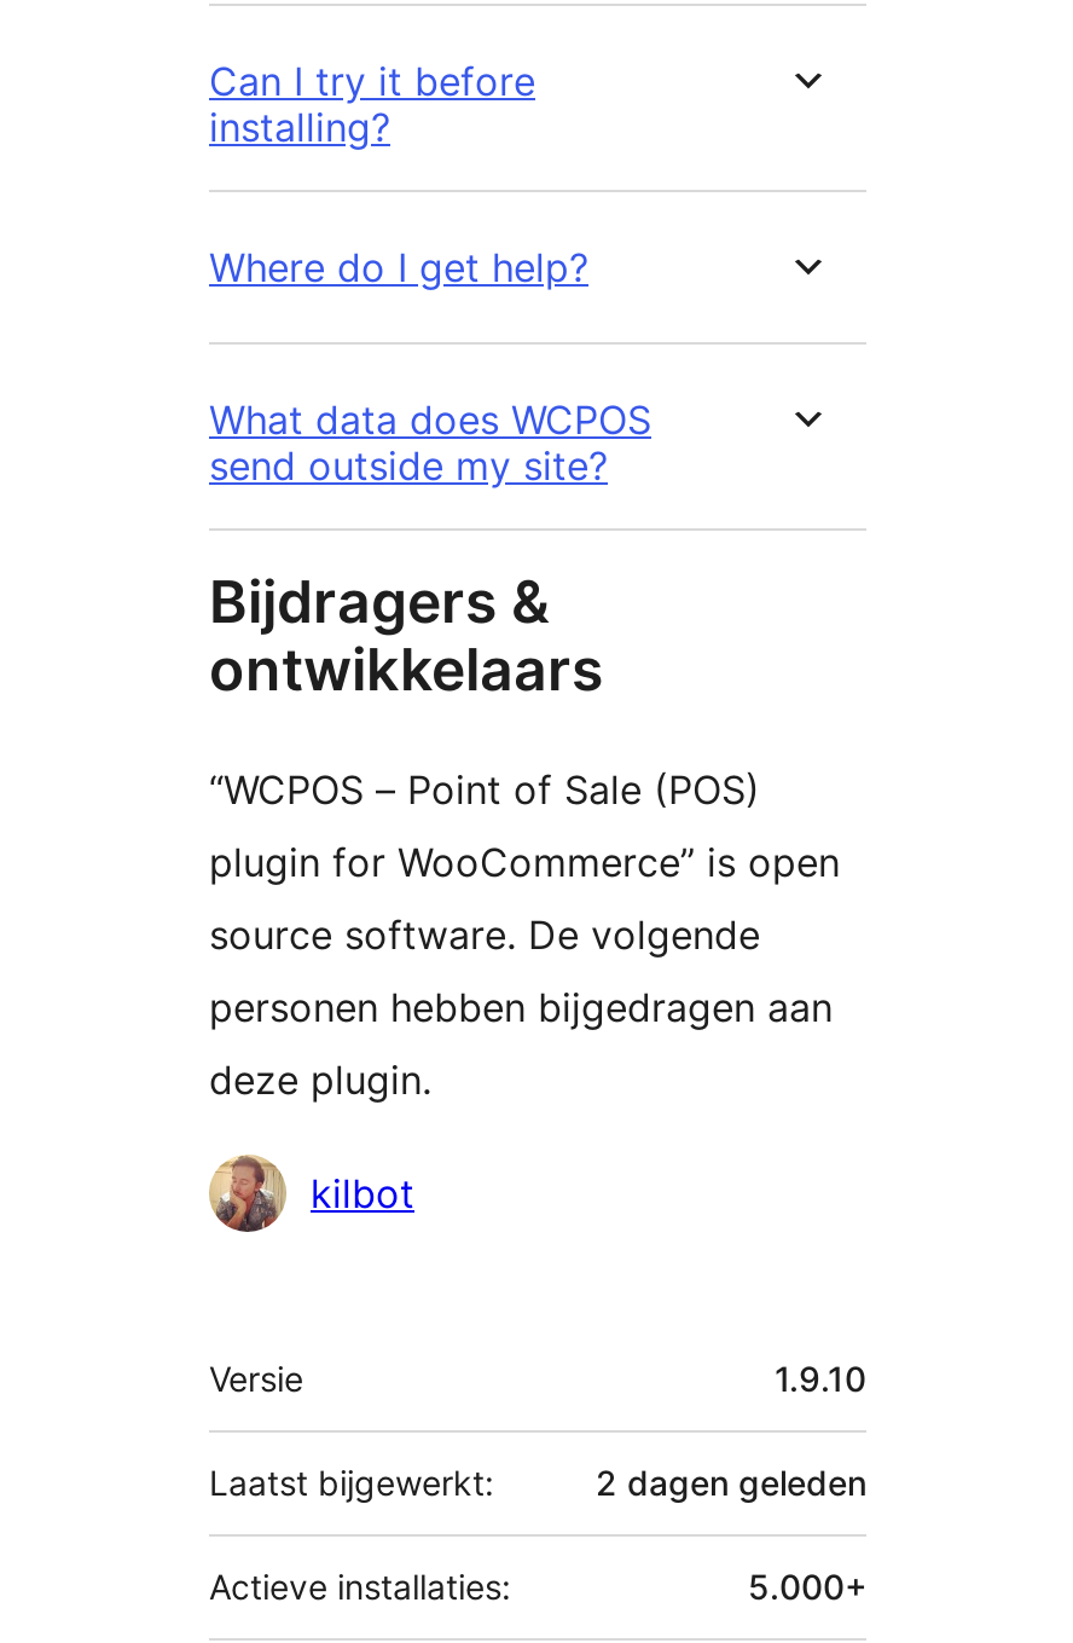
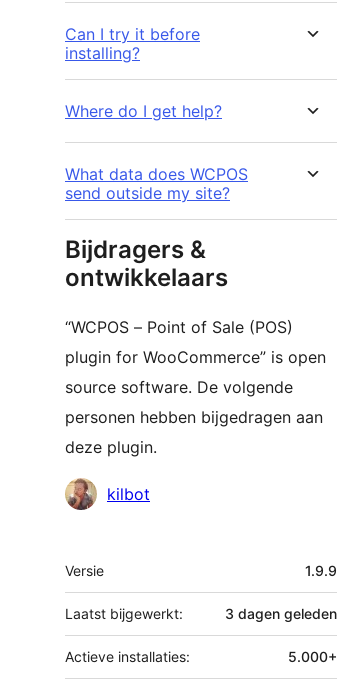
- 1.9.10
+ 1.9.9

- 2 dagen geleden
+ 3 dagen geleden
